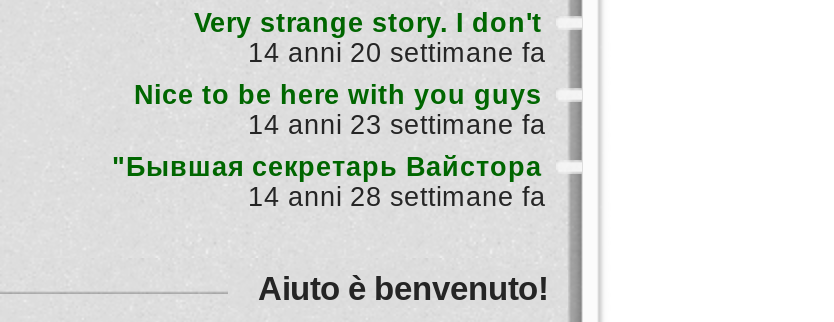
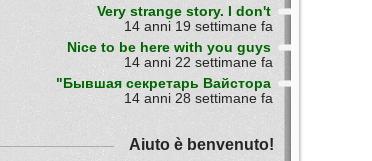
- 14 anni 20 settimane fa
+ 14 anni 19 settimane fa

- 14 anni 23 settimane fa
+ 14 anni 22 settimane fa
